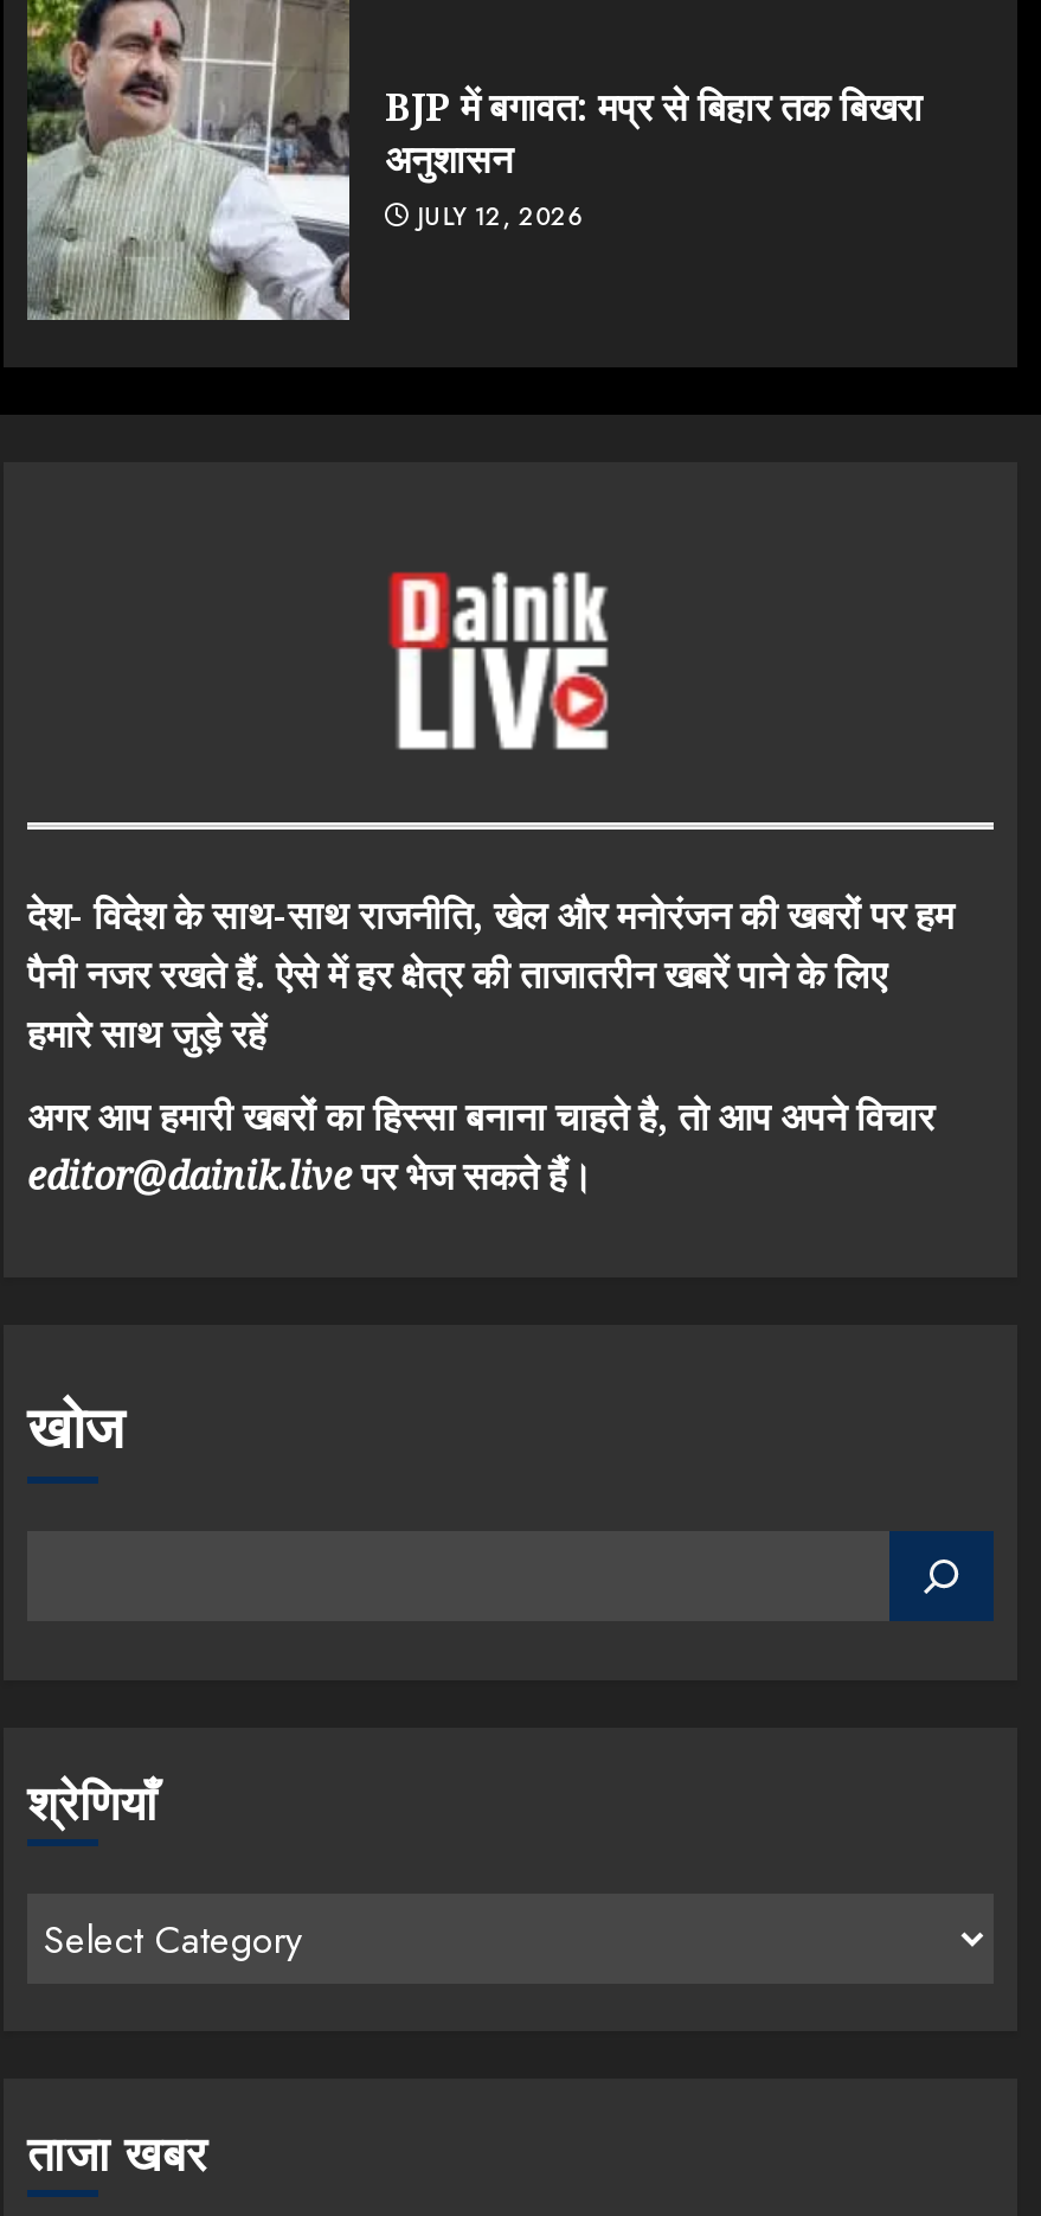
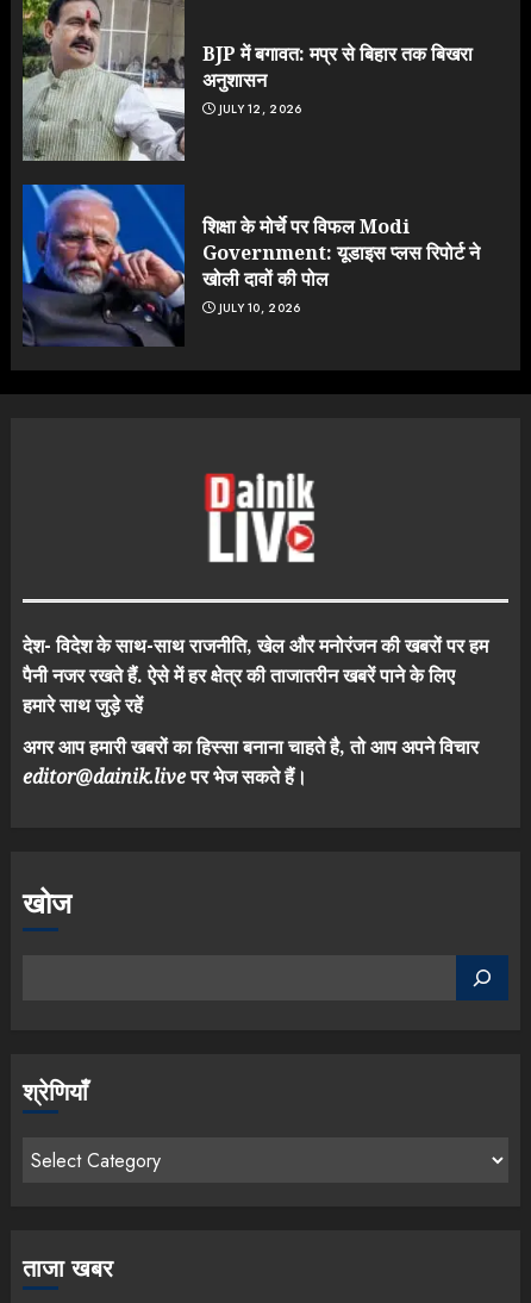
+ [image]
+ शिक्षा के मोर्चे पर विफल Modi
+ Government: यूडाइस प्लस रिपोर्ट ने
+ खोली दावों की पोल
+ JULY 10, 2026
